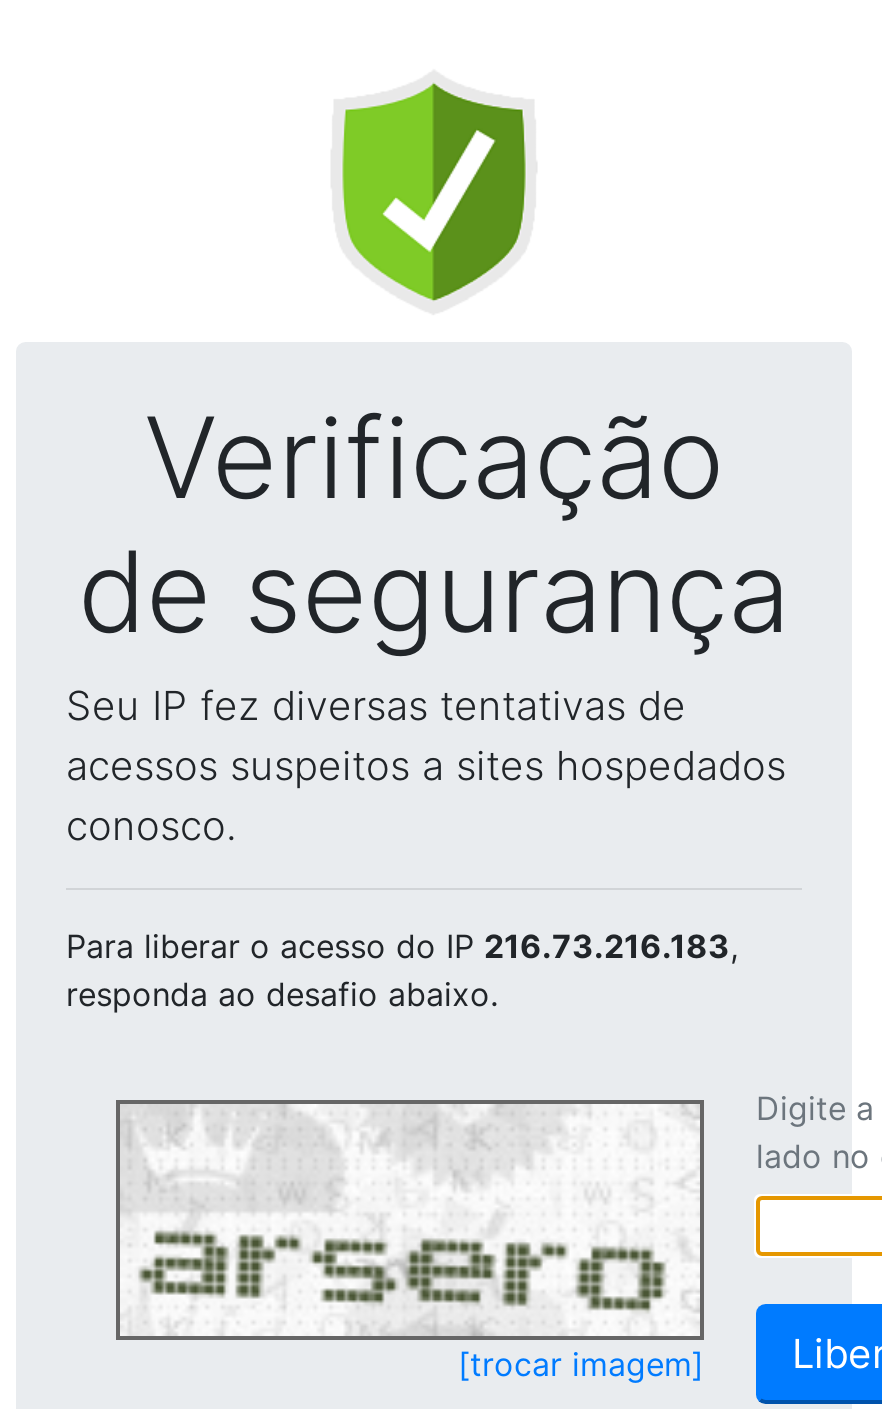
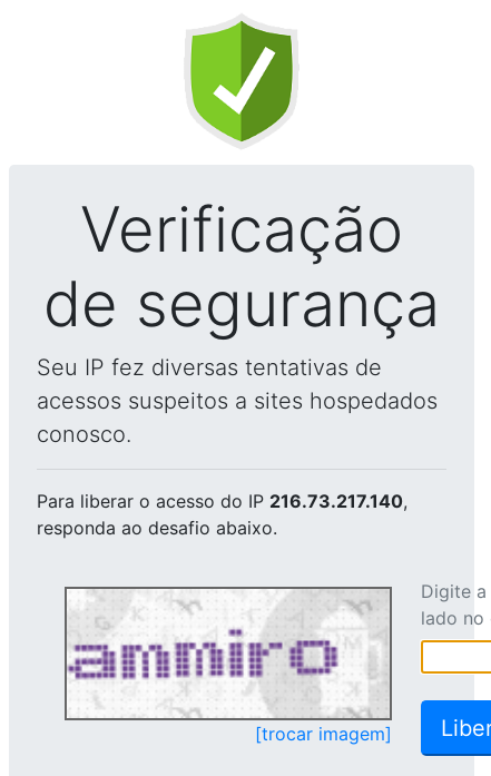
- Para liberar o acesso do IP 216.73.216.183,
+ Para liberar o acesso do IP 216.73.217.140,

- [image]
+ [image]
